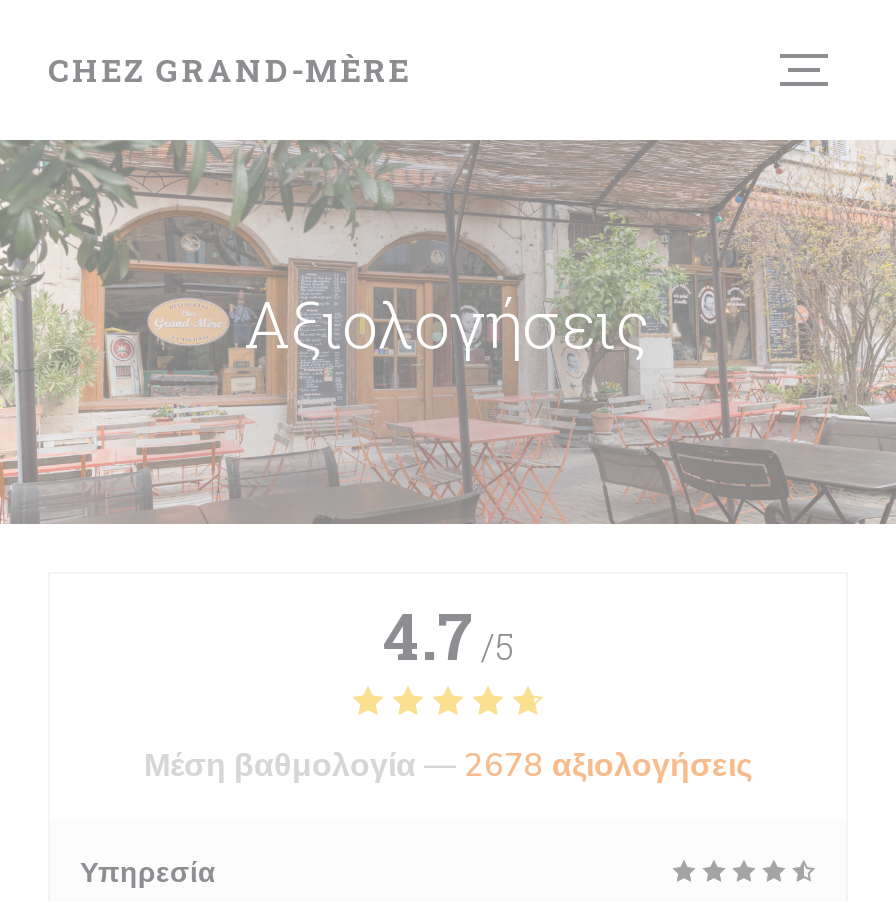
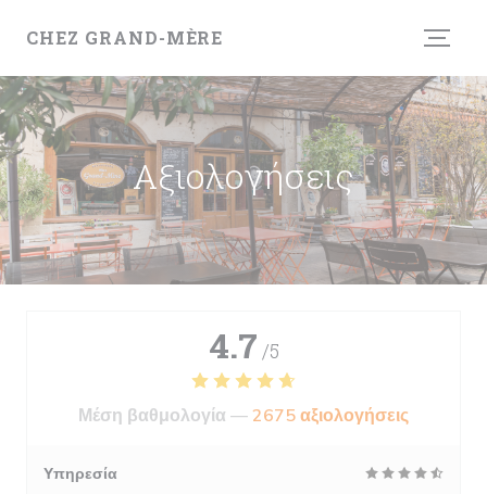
- Μέση βαθμολογία — 2678 αξιολογήσεις
+ Μέση βαθμολογία — 2675 αξιολογήσεις
